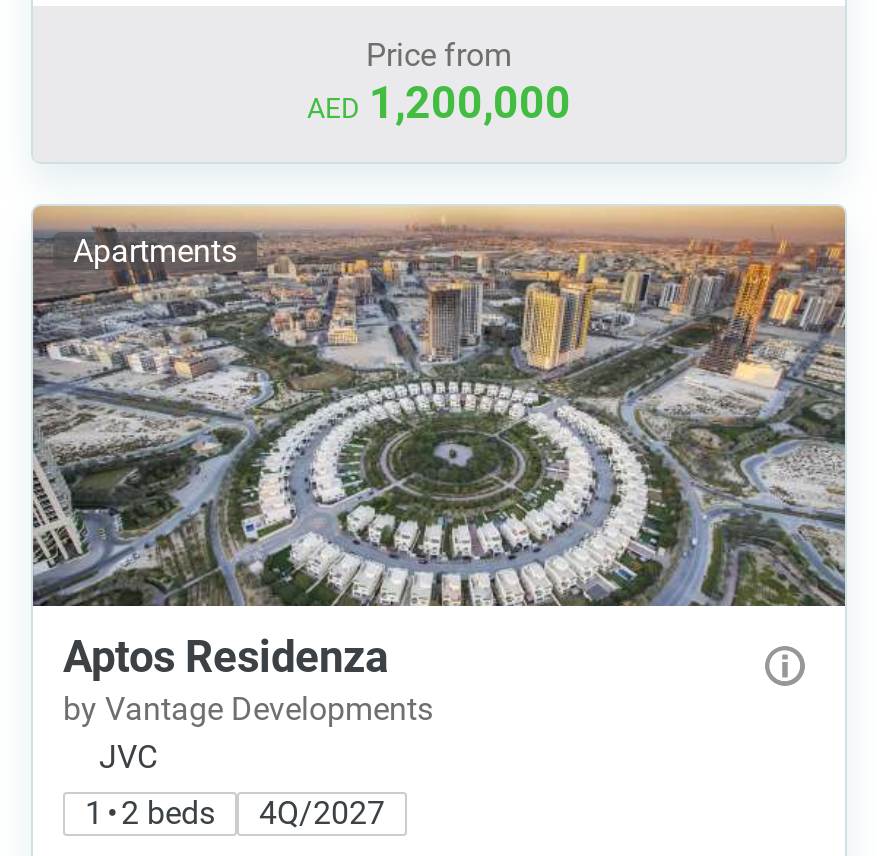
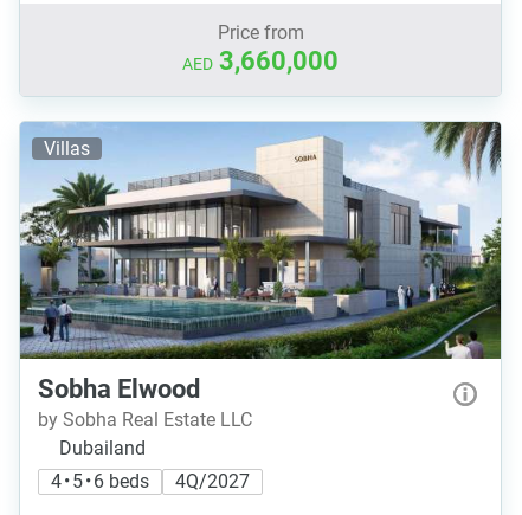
- AED 1,200,000
+ AED 3,660,000

- [image]
- Apartments
+ [image]
+ Villas

- Aptos Residenza
- by Vantage Developments
- JVC
+ Sobha Elwood
+ by Sobha Real Estate LLC
+ Dubailand

- 1 • 2 beds 4Q/2027
+ 4 • 5 • 6 beds 4Q/2027
